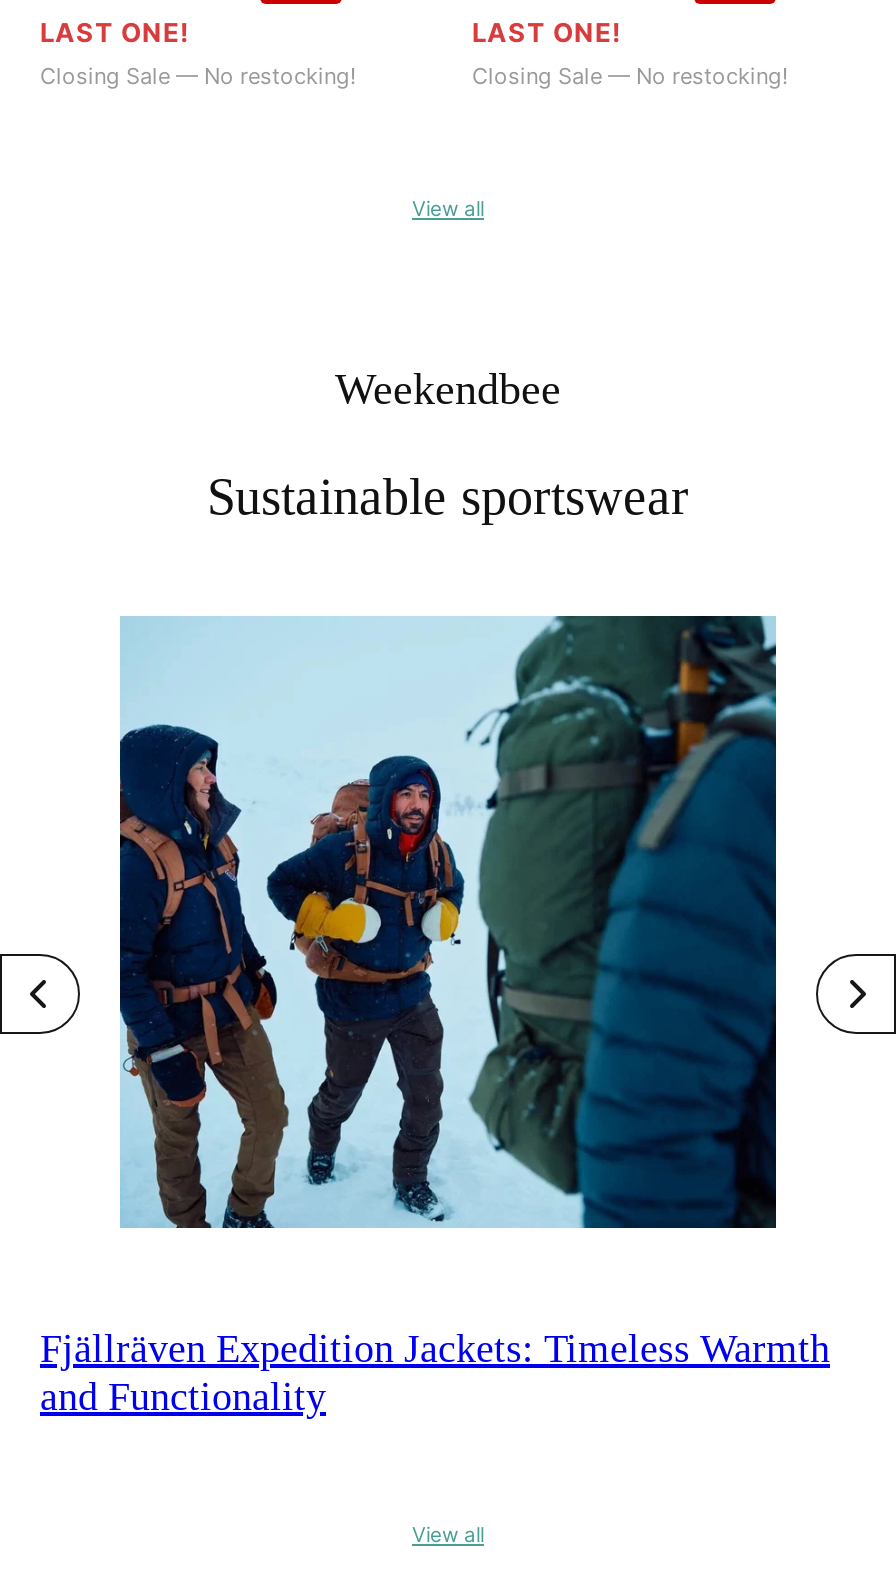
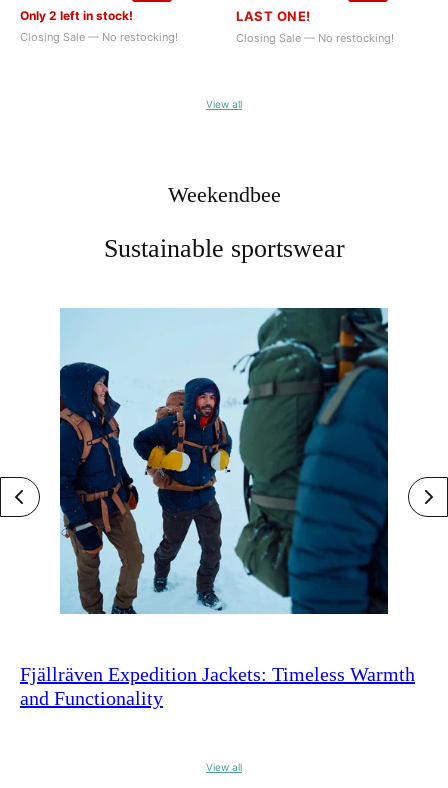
- LAST ONE!
+ Only 2 left in stock!
